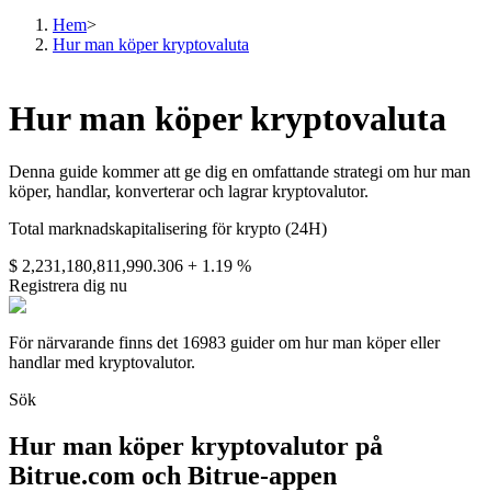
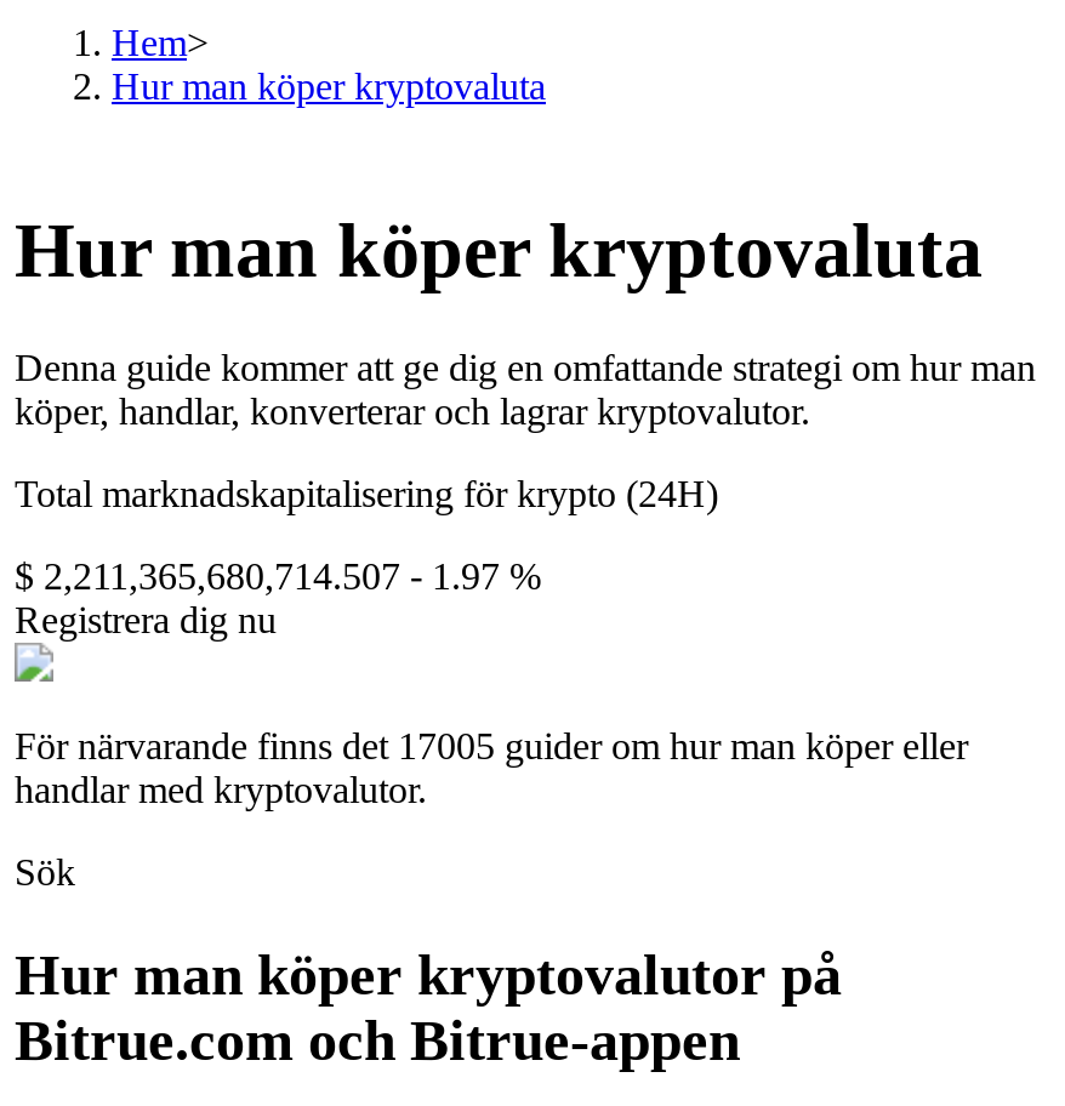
- $ 2,231,180,811,990.306 + 1.19 %
+ $ 2,211,365,680,714.507 - 1.97 %

- För närvarande finns det 16983 guider om hur man köper eller
+ För närvarande finns det 17005 guider om hur man köper eller
